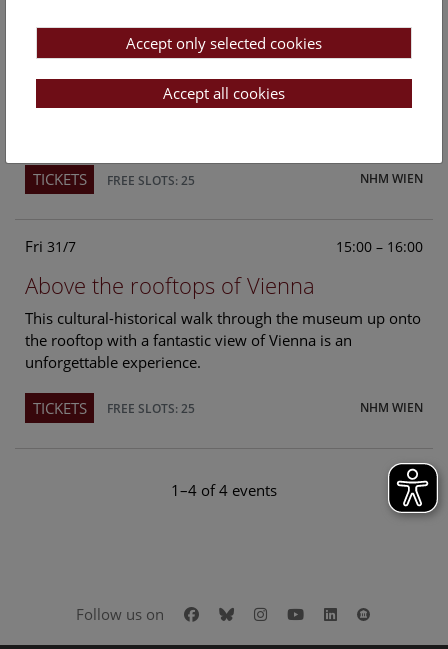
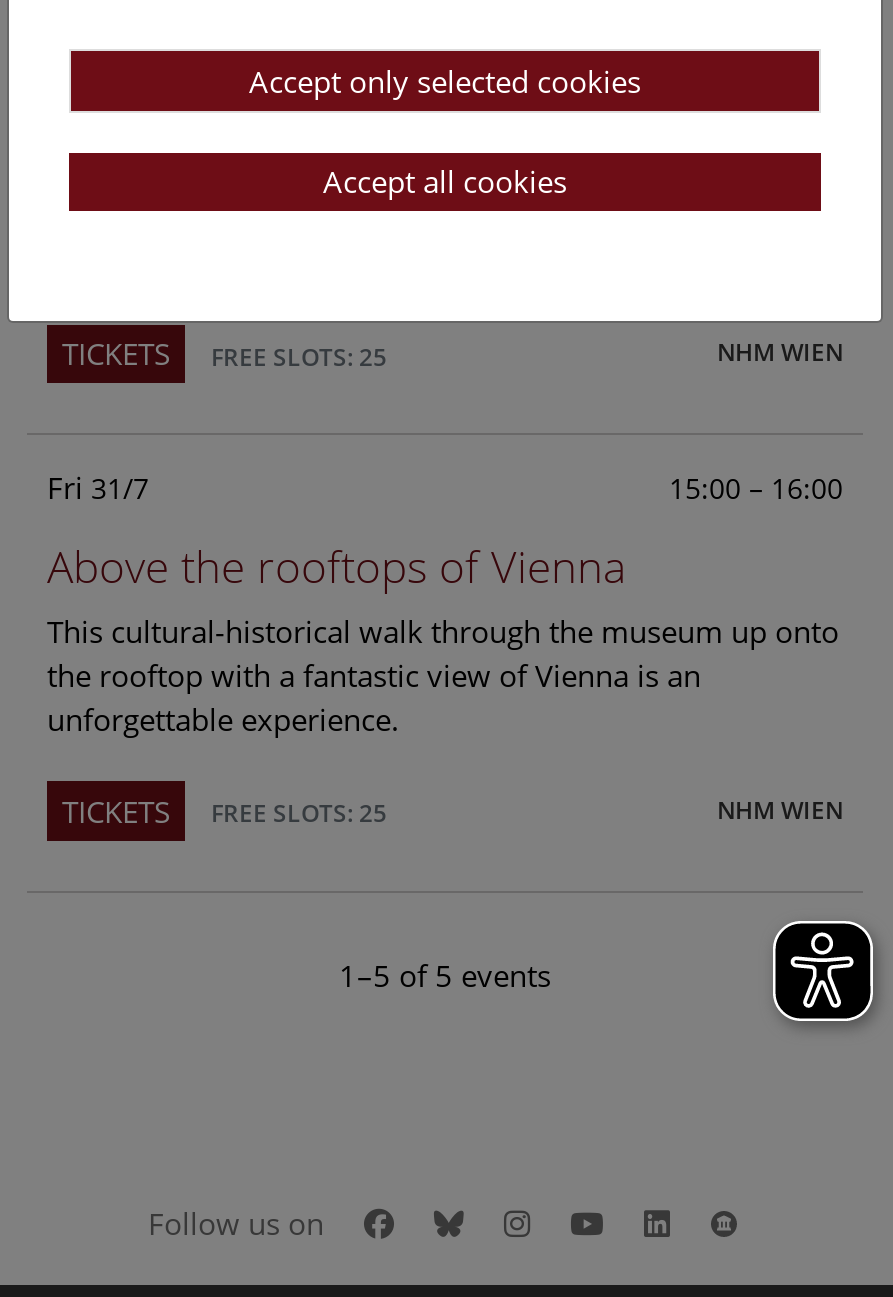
- 1–4 of 4 events
+ 1–5 of 5 events
